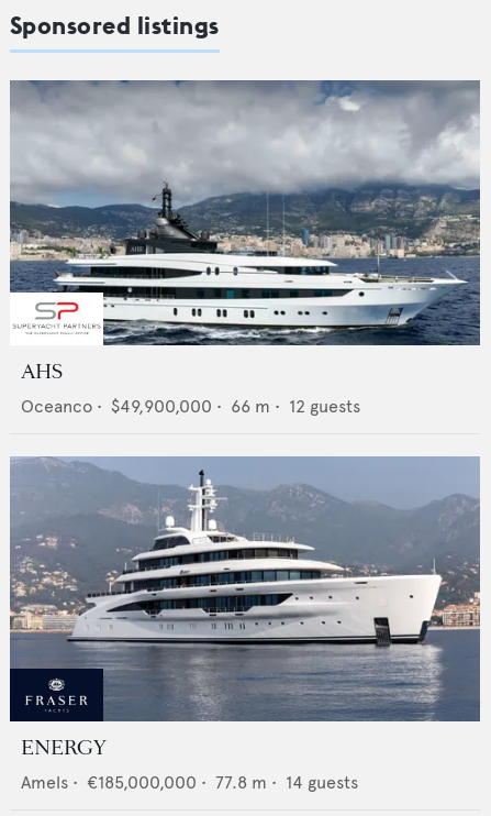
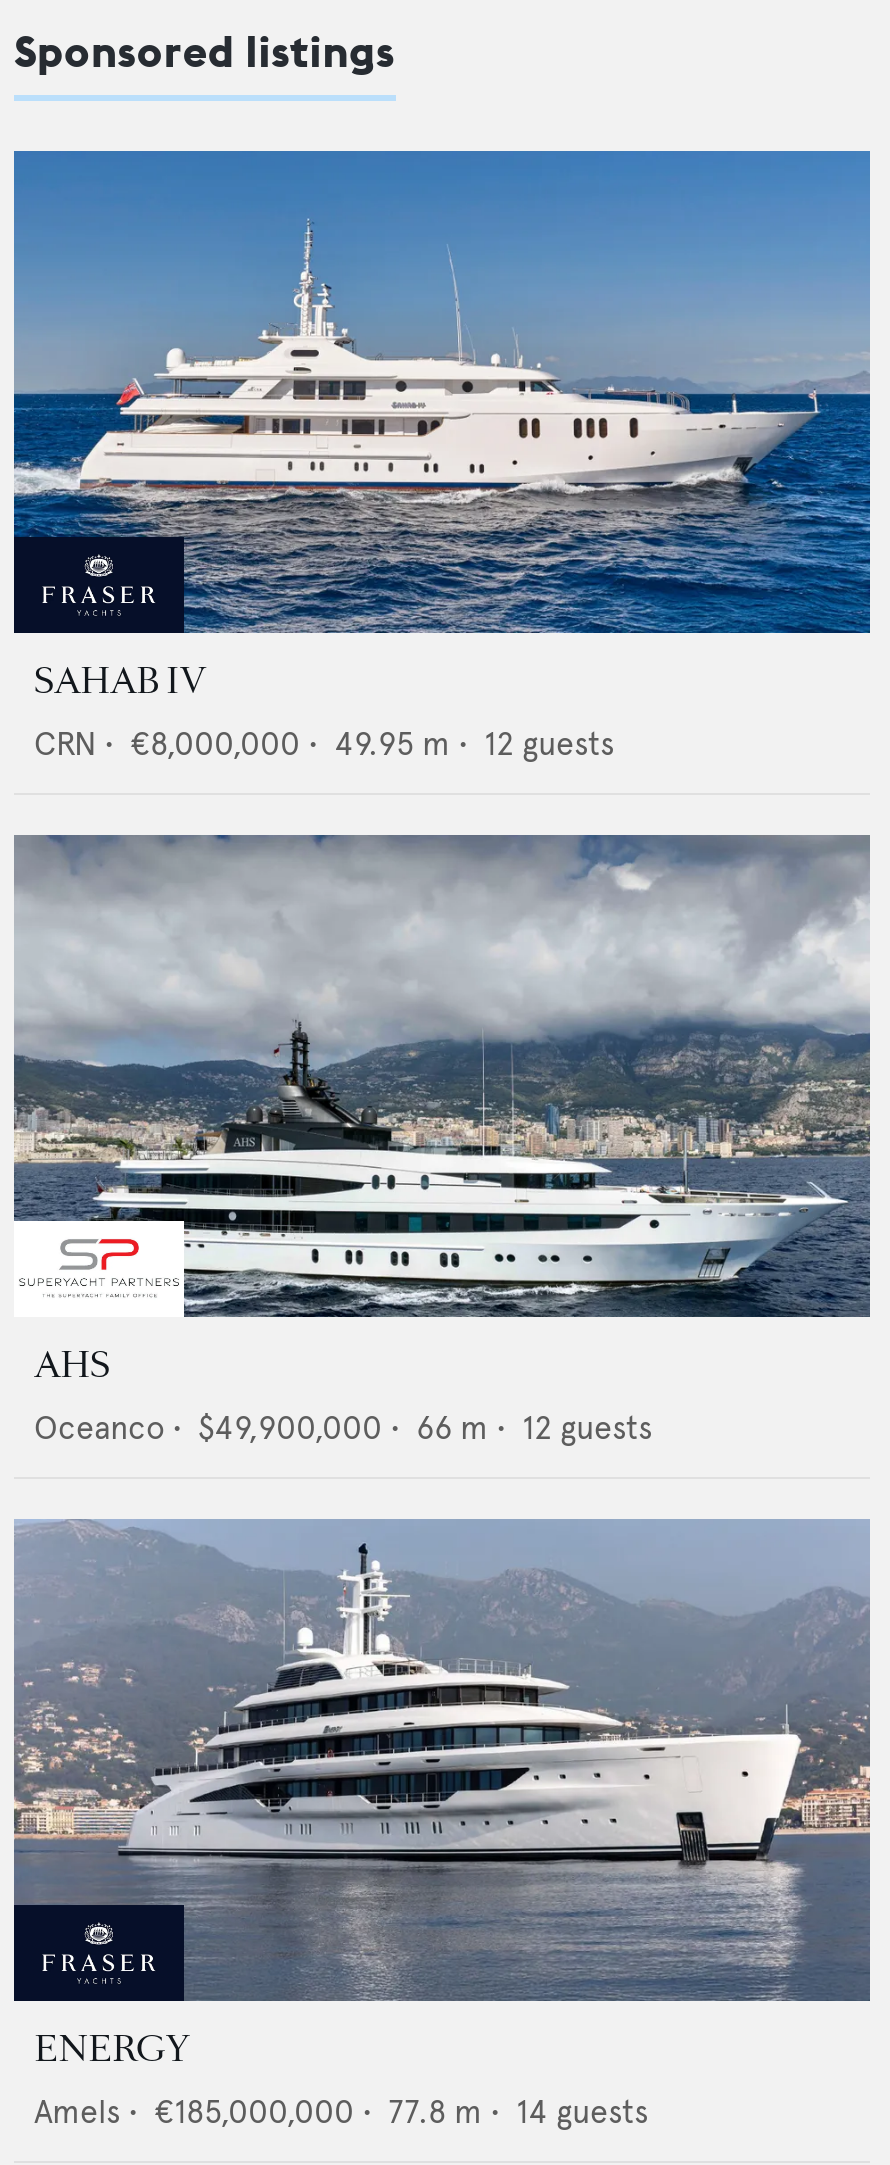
+ [image]
+ SAHAB IV
+ CRN • €8,000,000 • 49.95 m • 12 guests
